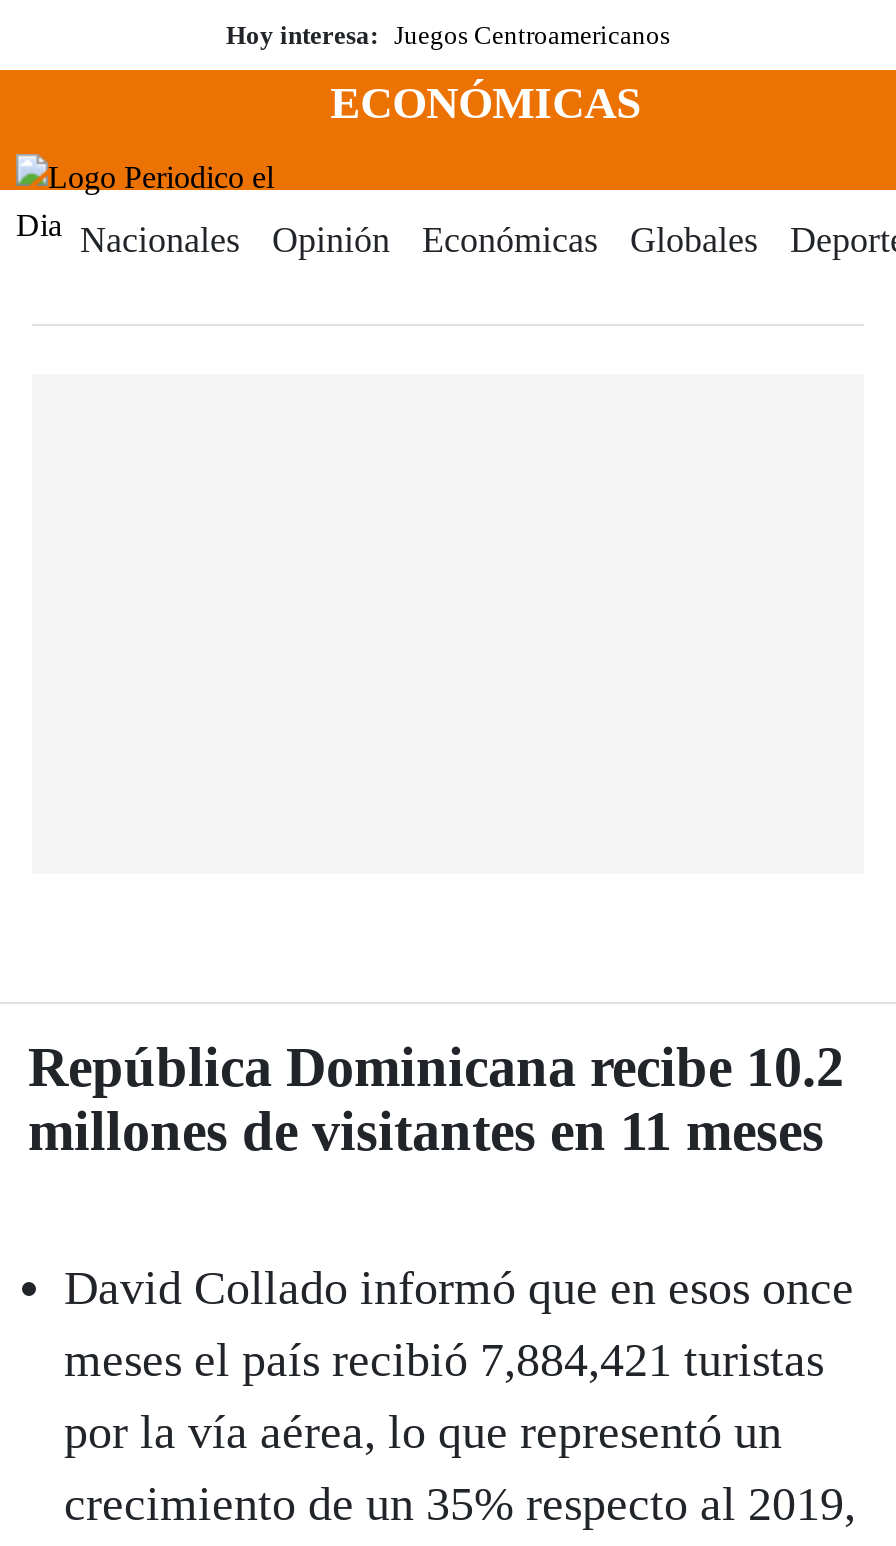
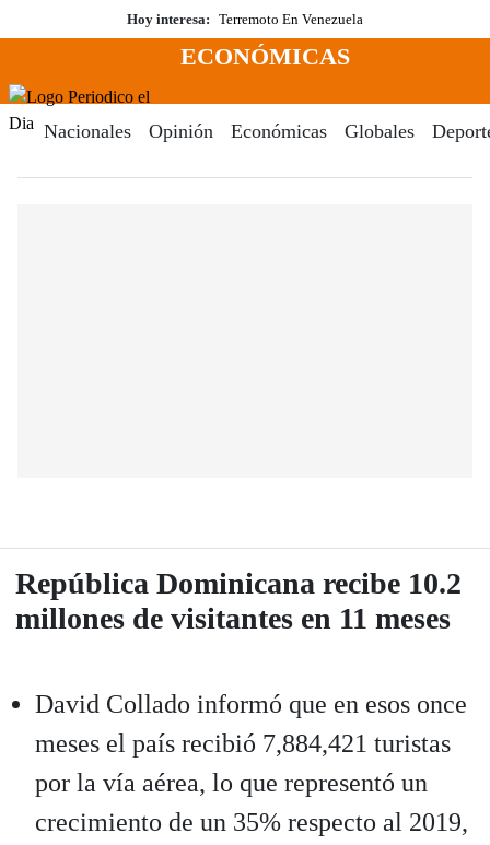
- Hoy interesa: Juegos Centroamericanos
+ Hoy interesa: Terremoto En Venezuela
